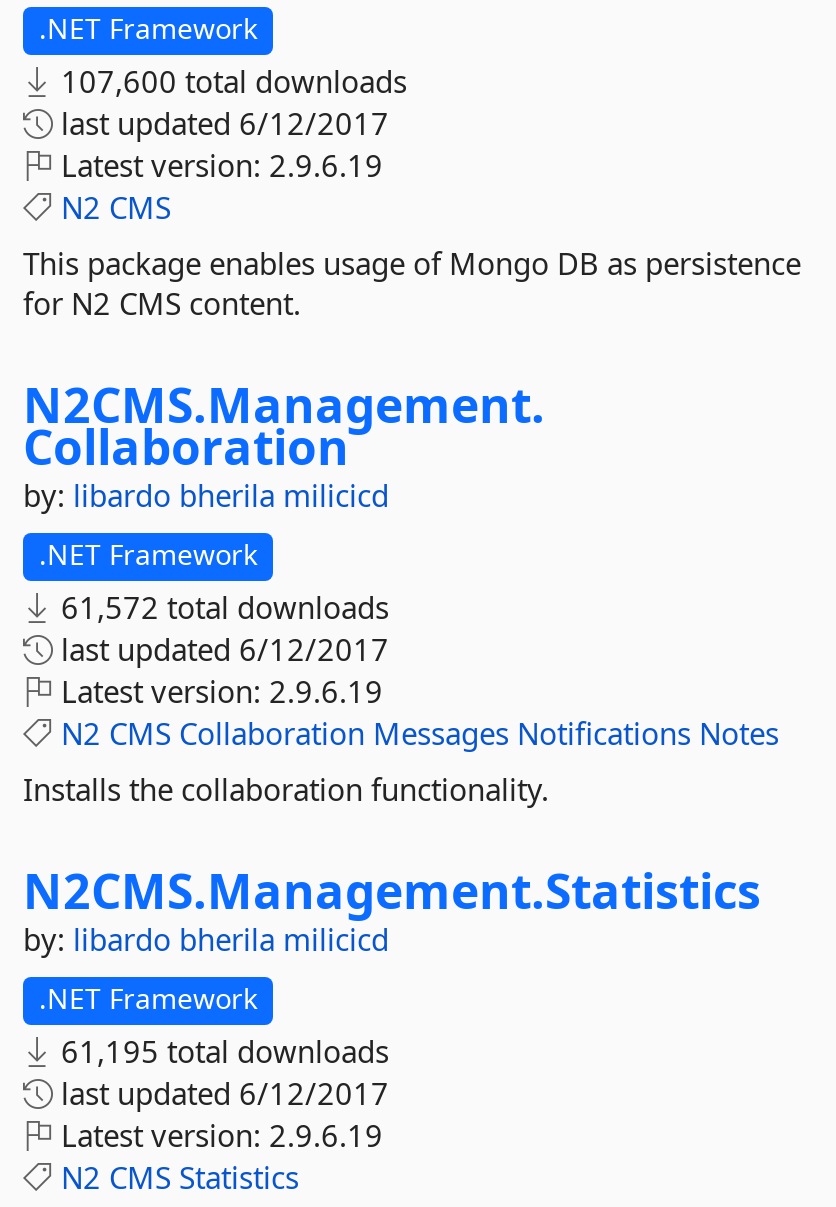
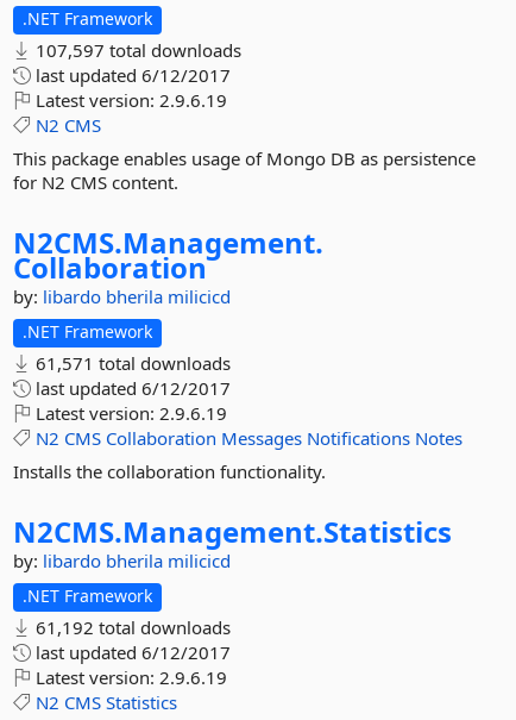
- 107,600 total downloads
+ 107,597 total downloads

- 61,572 total downloads
+ 61,571 total downloads

- 61,195 total downloads
+ 61,192 total downloads
